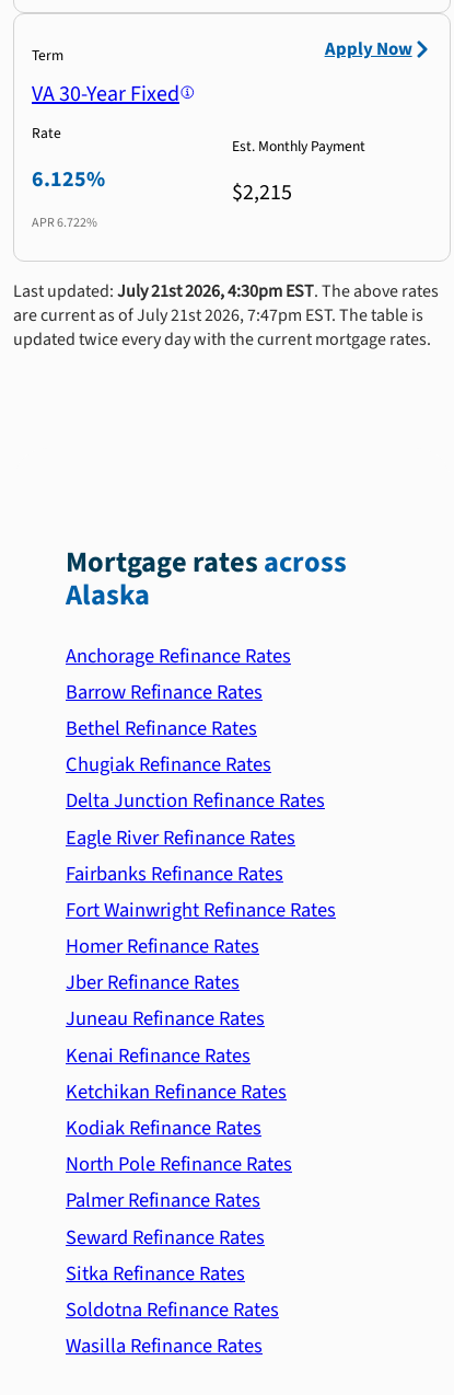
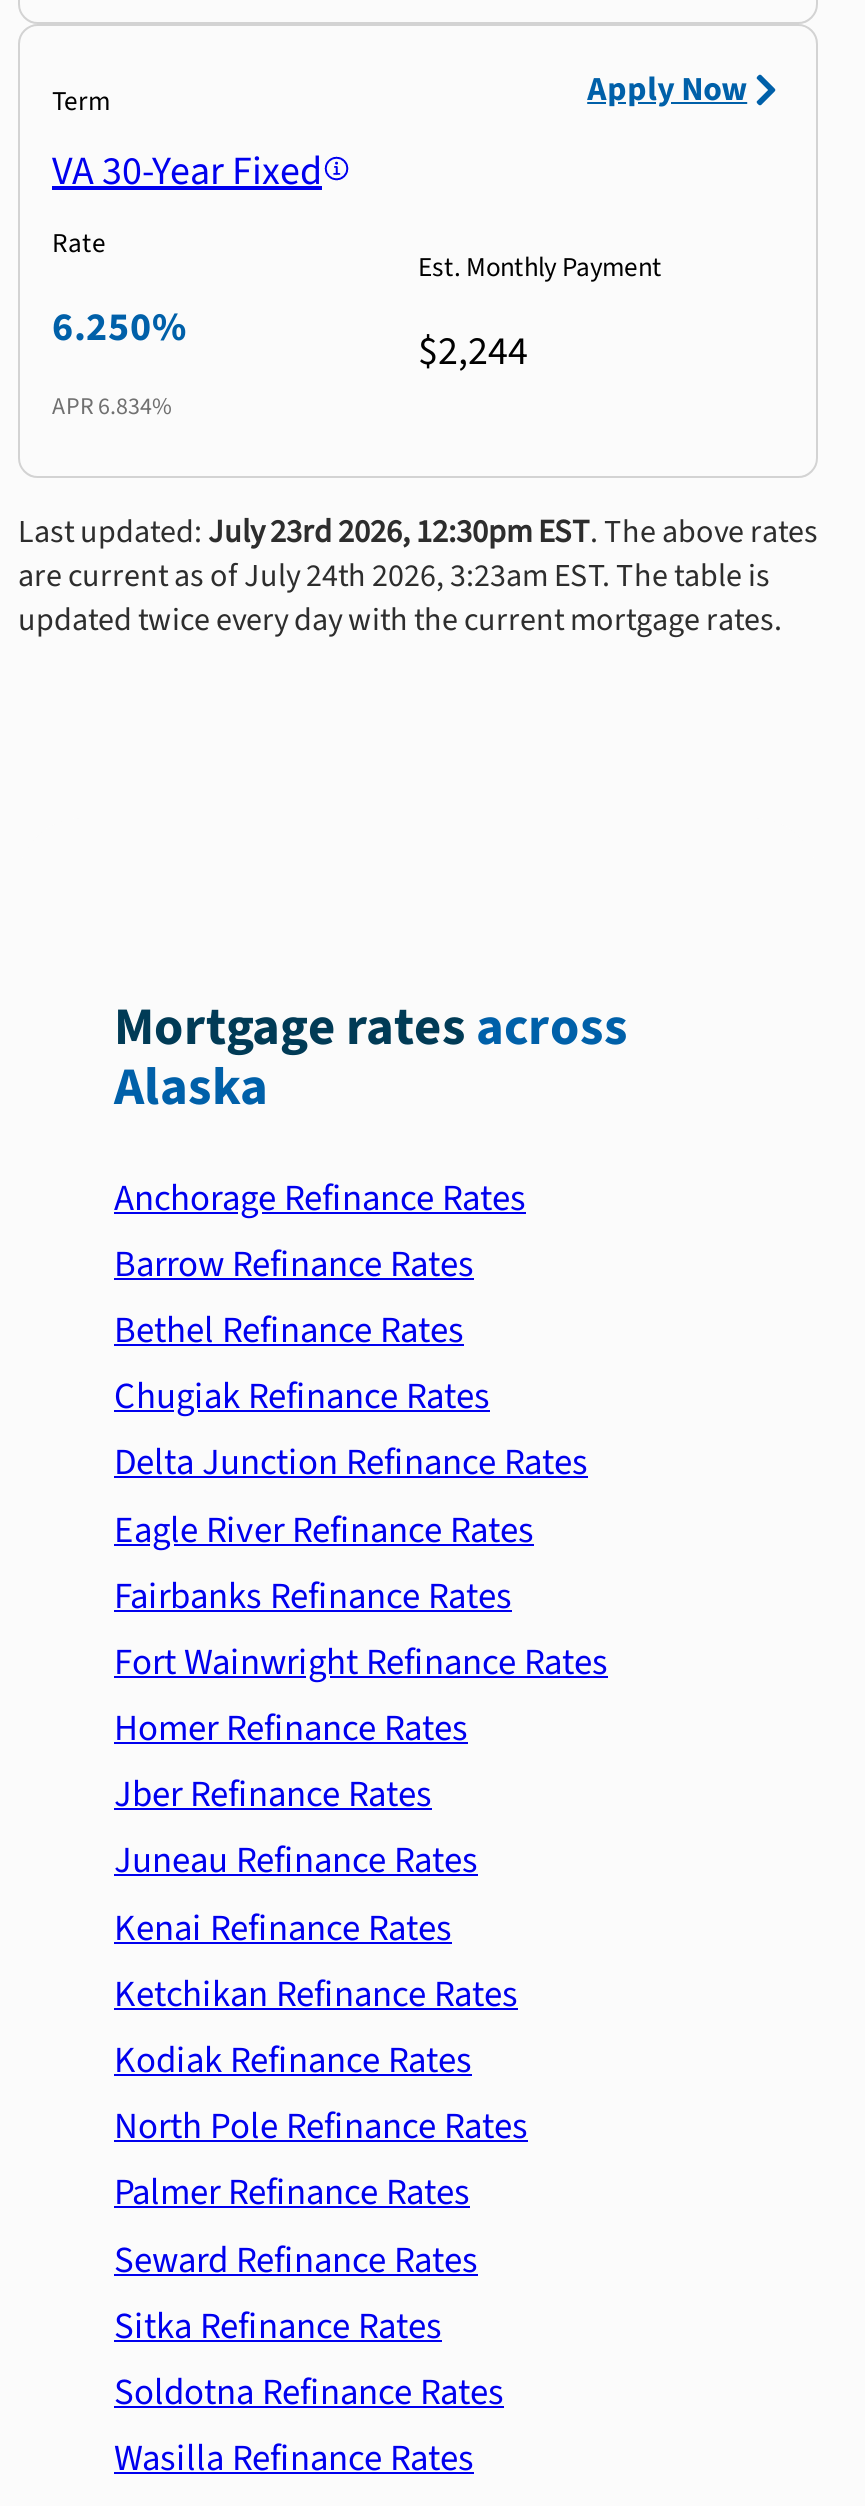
- 6.125%
+ 6.250%

- $2,215
+ $2,244

- APR 6.722%
+ APR 6.834%

- Last updated: July 21st 2026, 4:30pm EST. The above rates
+ Last updated: July 23rd 2026, 12:30pm EST. The above rates

- are current as of July 21st 2026, 7:47pm EST. The table is
+ are current as of July 24th 2026, 3:23am EST. The table is
